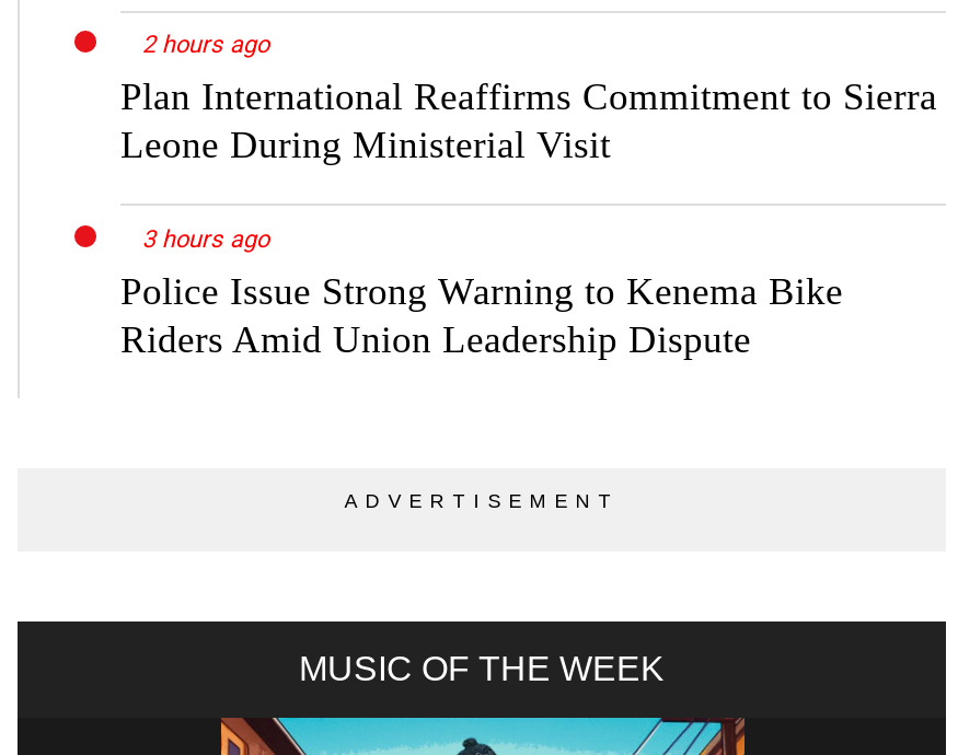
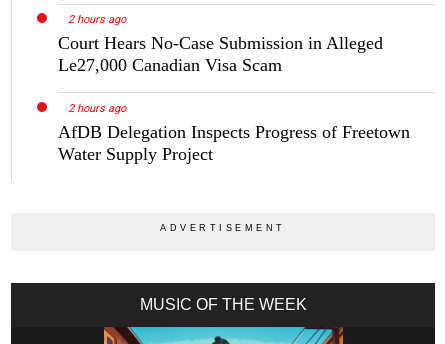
- Plan International Reaffirms Commitment to Sierra
- Leone During Ministerial Visit
+ Court Hears No-Case Submission in Alleged
+ Le27,000 Canadian Visa Scam

- 3 hours ago
- Police Issue Strong Warning to Kenema Bike
- Riders Amid Union Leadership Dispute
+ 2 hours ago
+ AfDB Delegation Inspects Progress of Freetown
+ Water Supply Project
